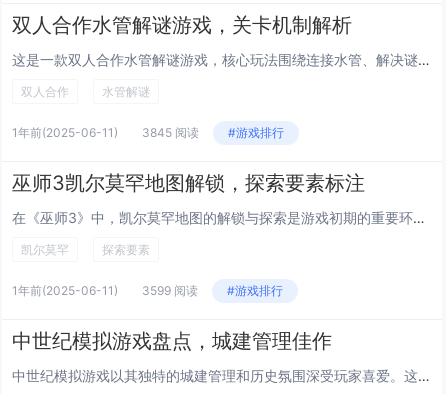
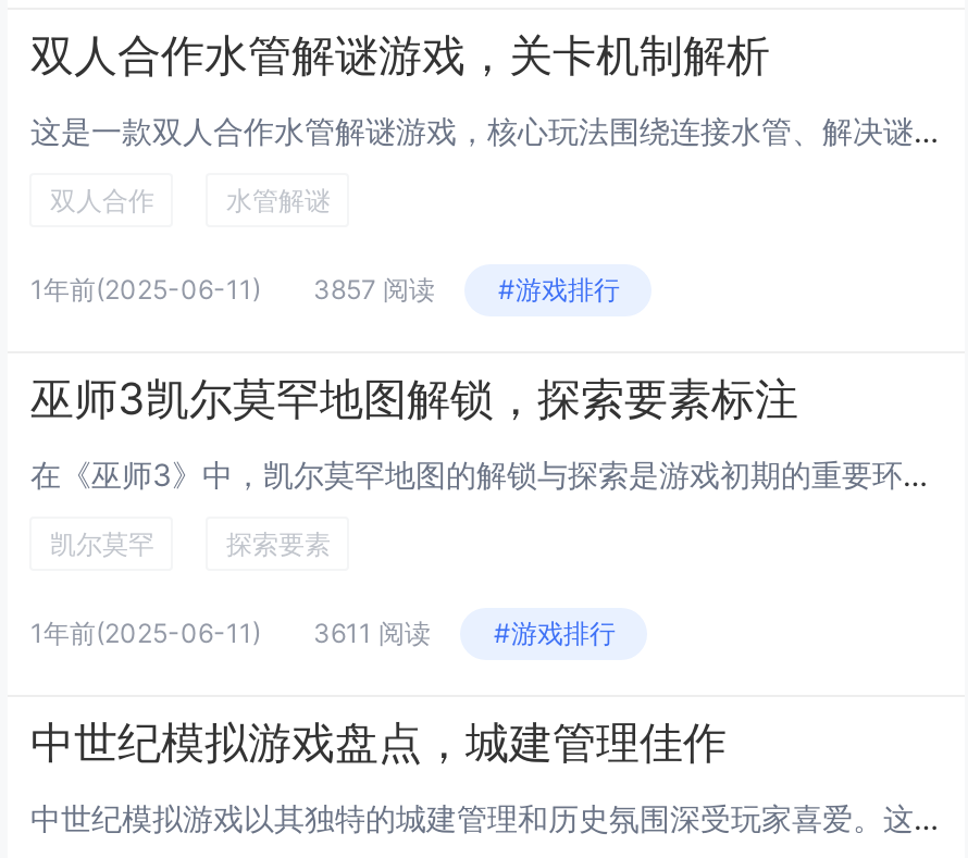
- 1年前(2025-06-11) 3845 阅读 #游戏排行
+ 1年前(2025-06-11) 3857 阅读 #游戏排行

- 1年前(2025-06-11) 3599 阅读 #游戏排行
+ 1年前(2025-06-11) 3611 阅读 #游戏排行
